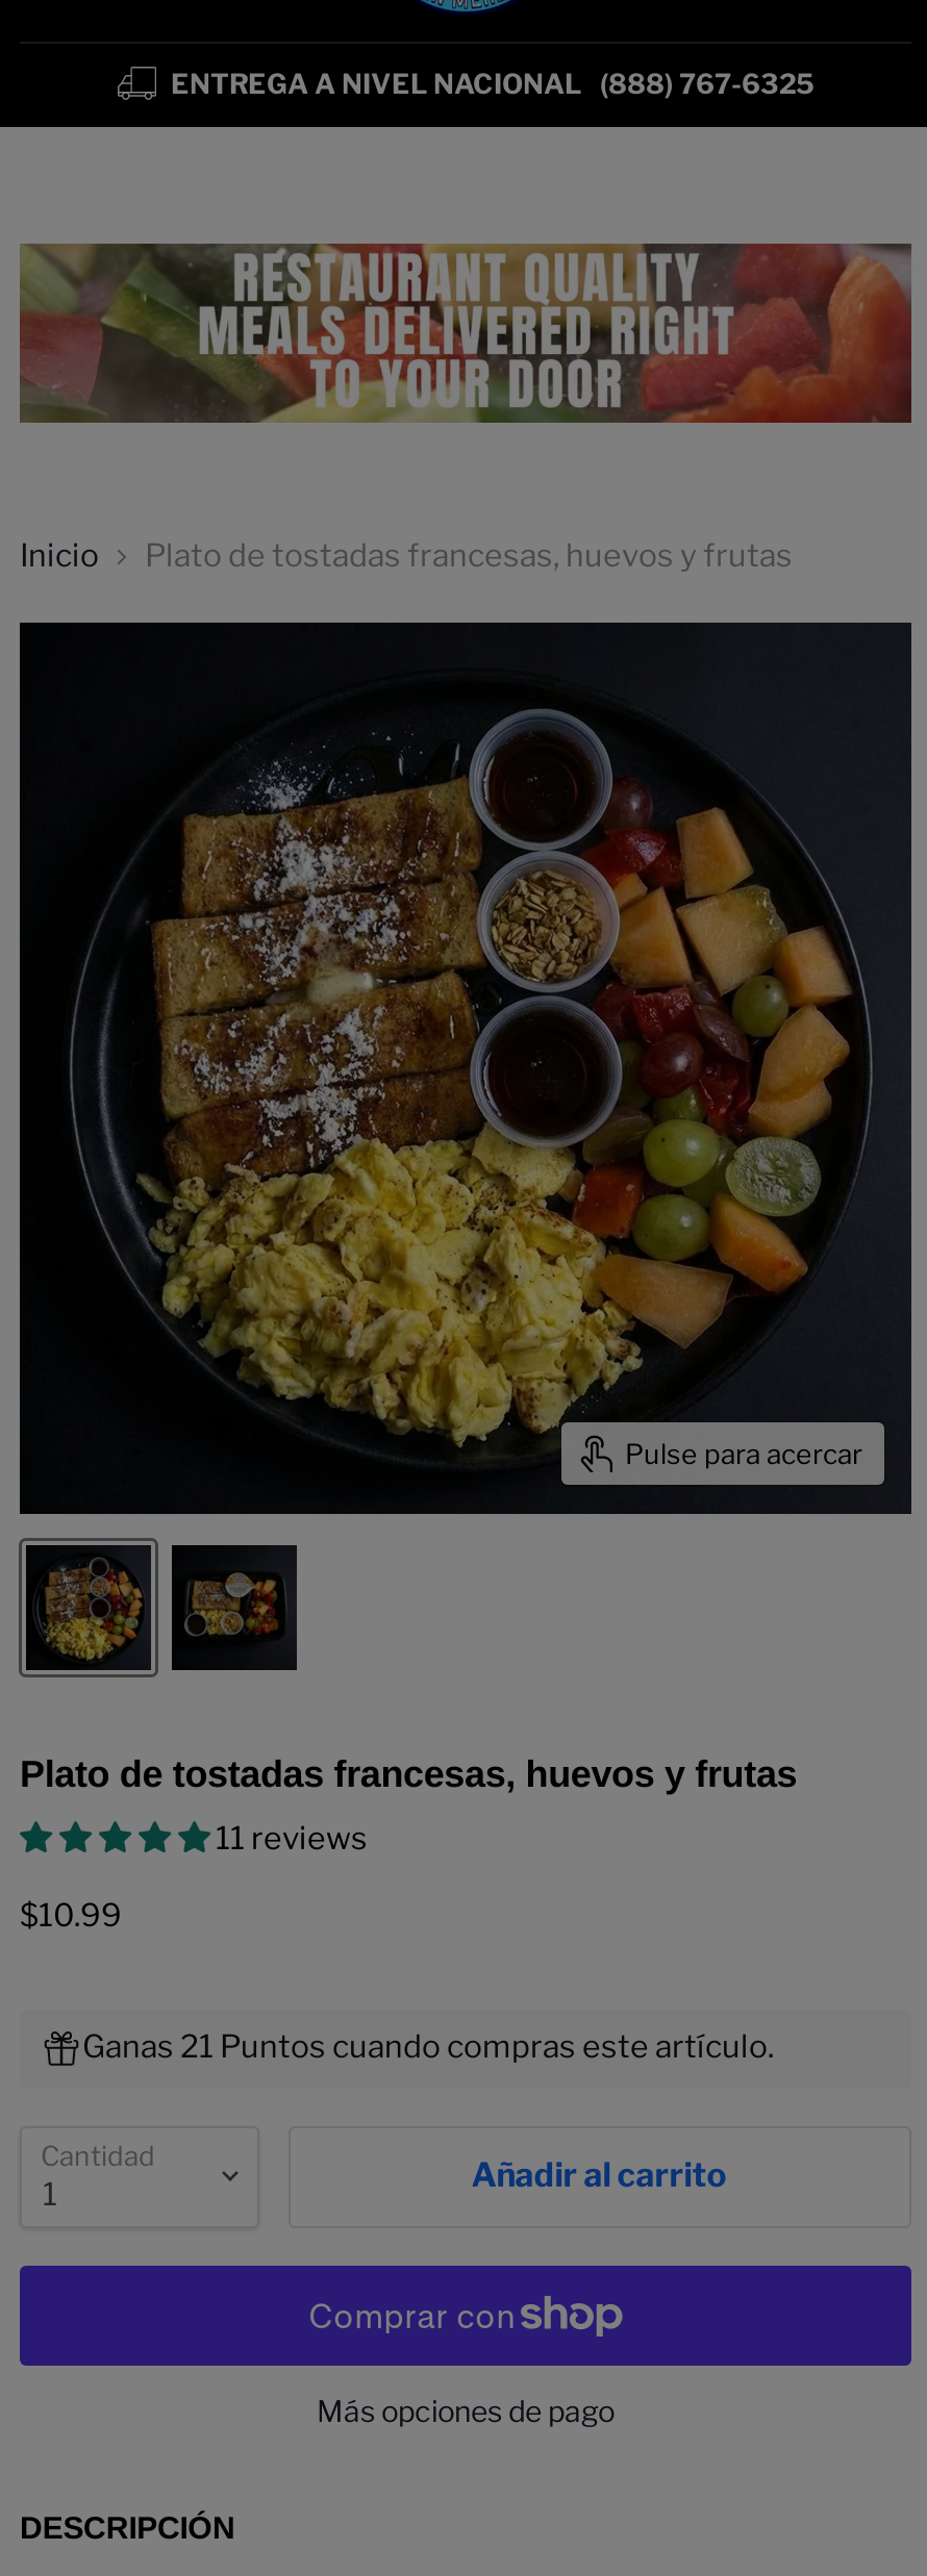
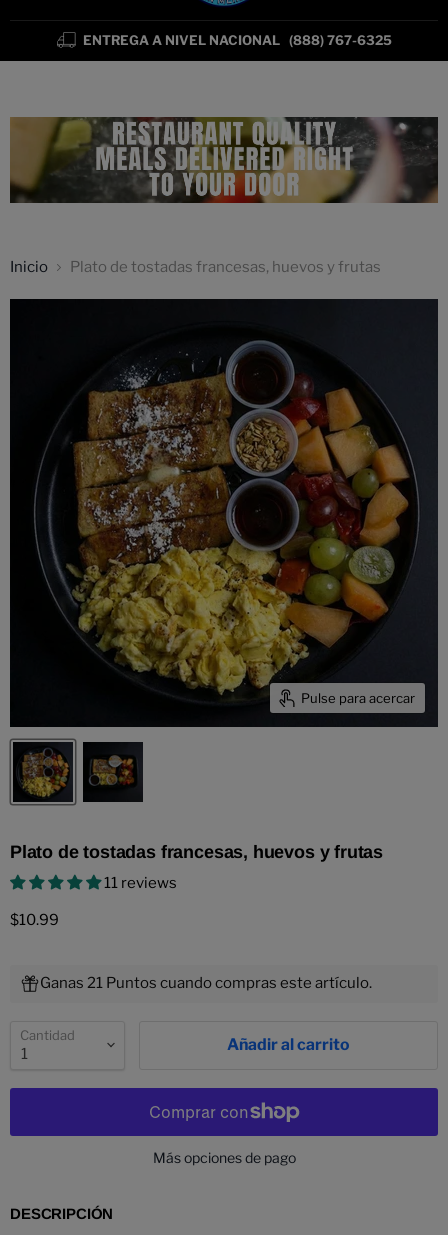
- [image]
+ [image]
